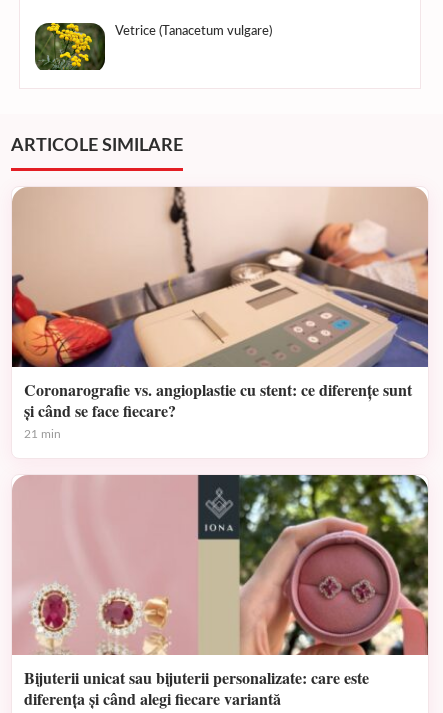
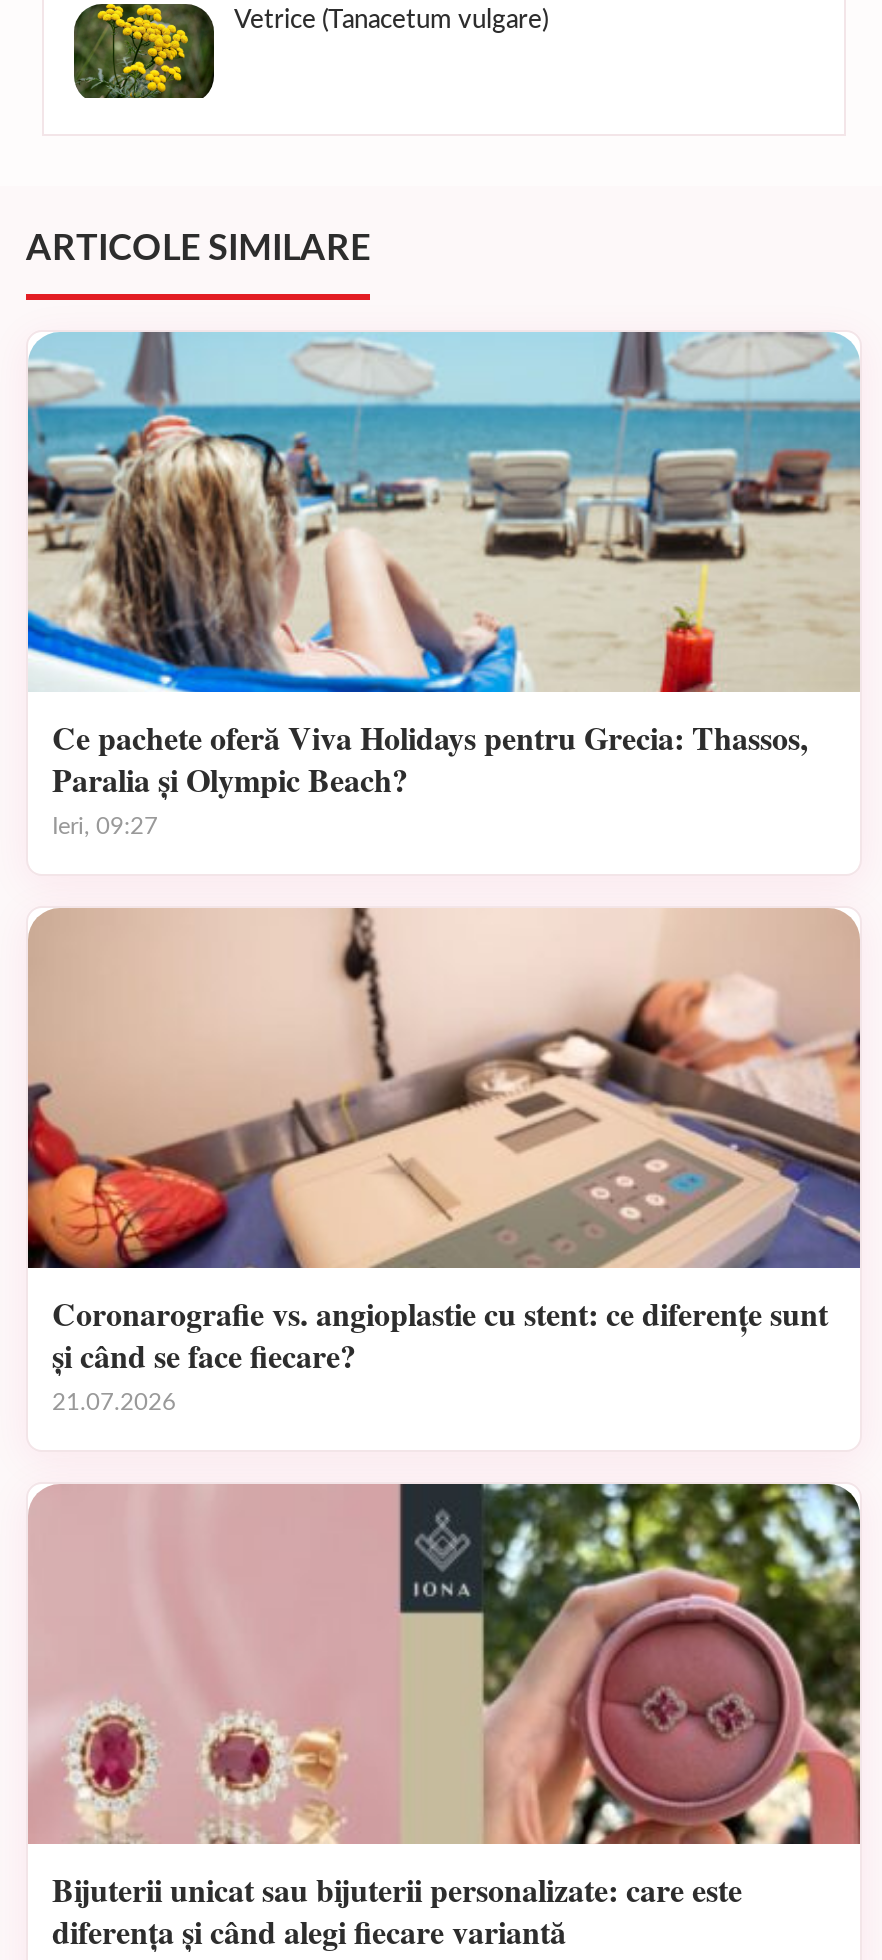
+ [image]
+ Ce pachete oferă Viva Holidays pentru Grecia: Thassos,
+ Paralia și Olympic Beach?
+ Ieri, 09:27

- 21 min
+ 21.07.2026
